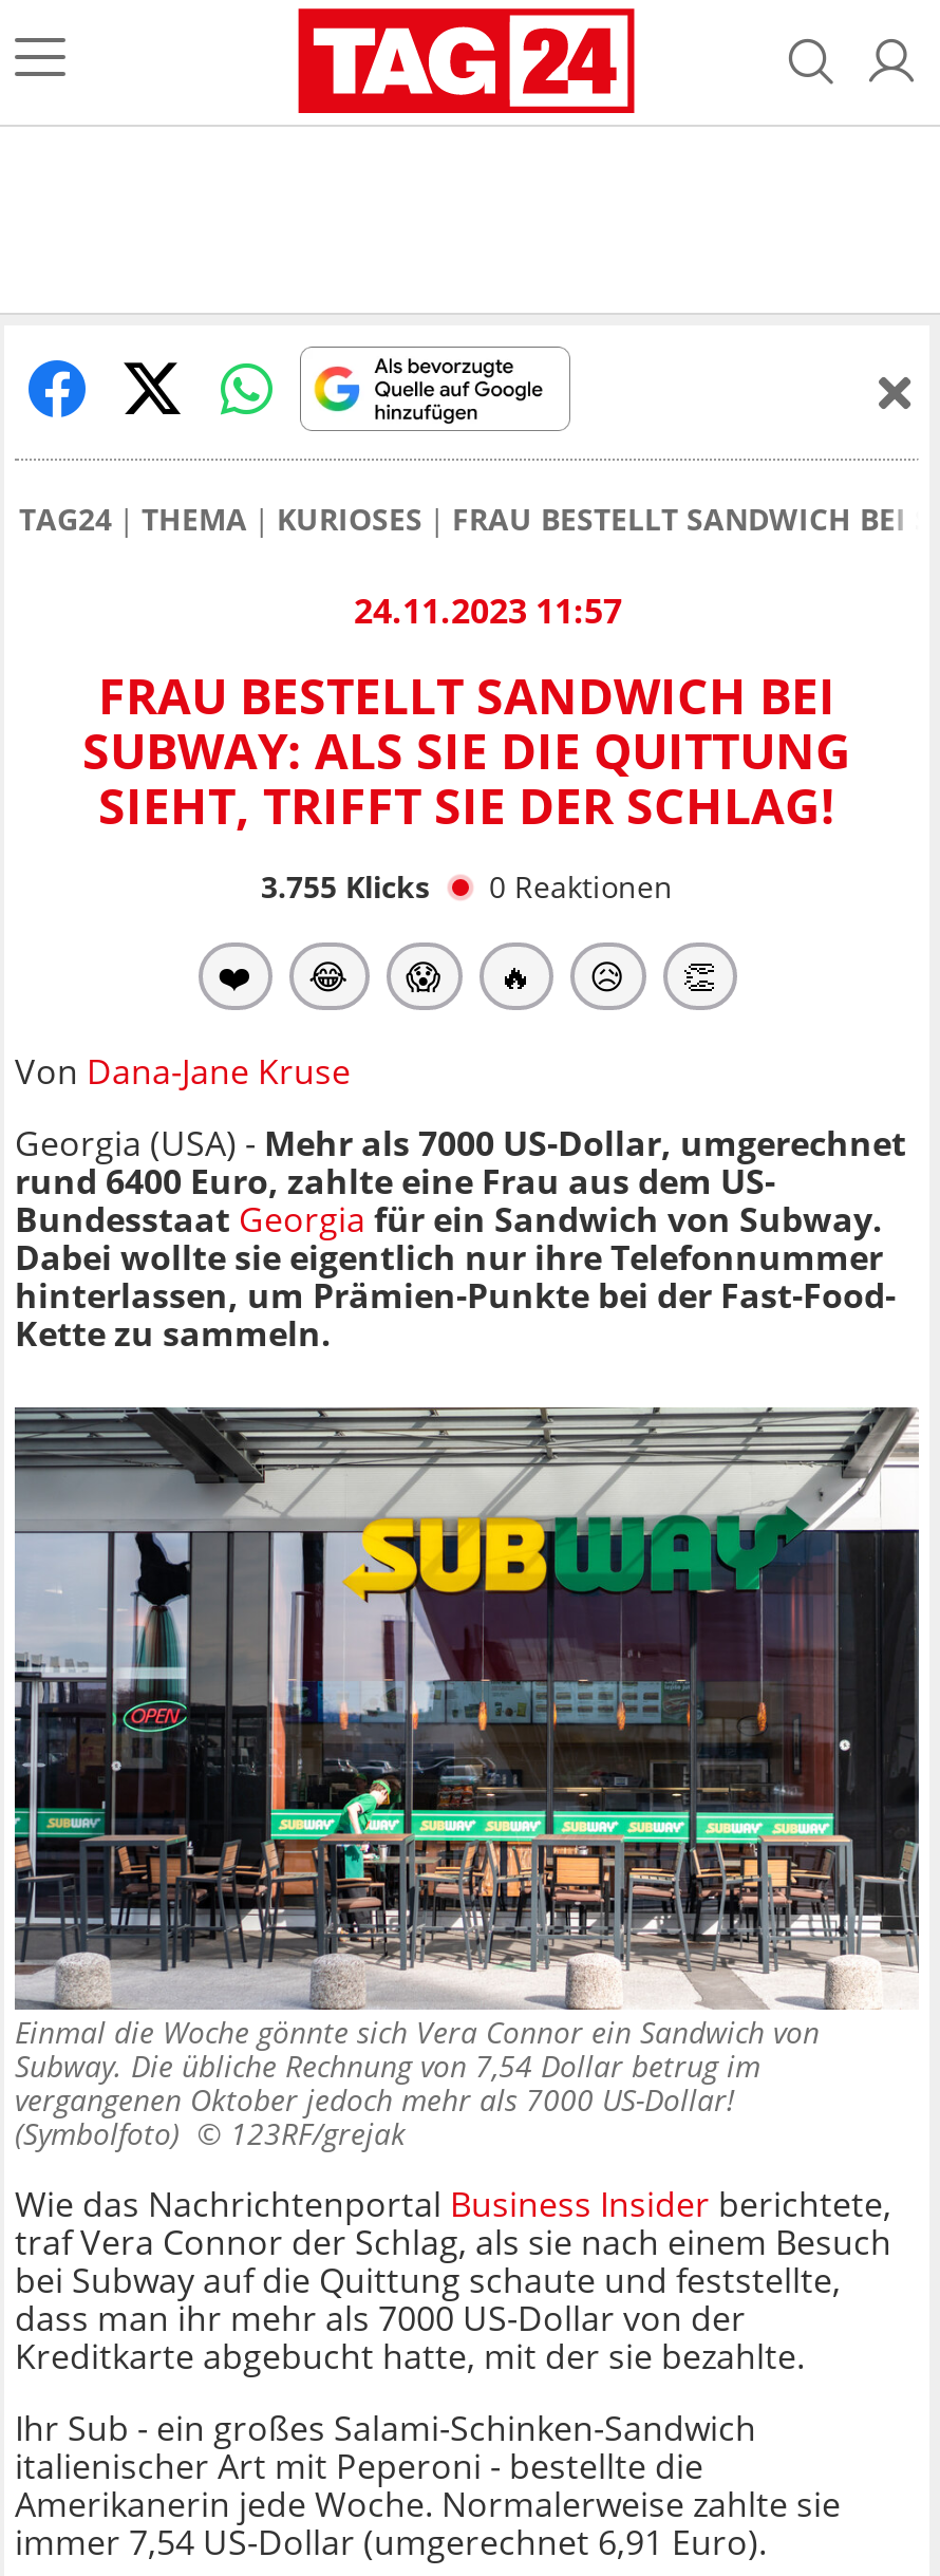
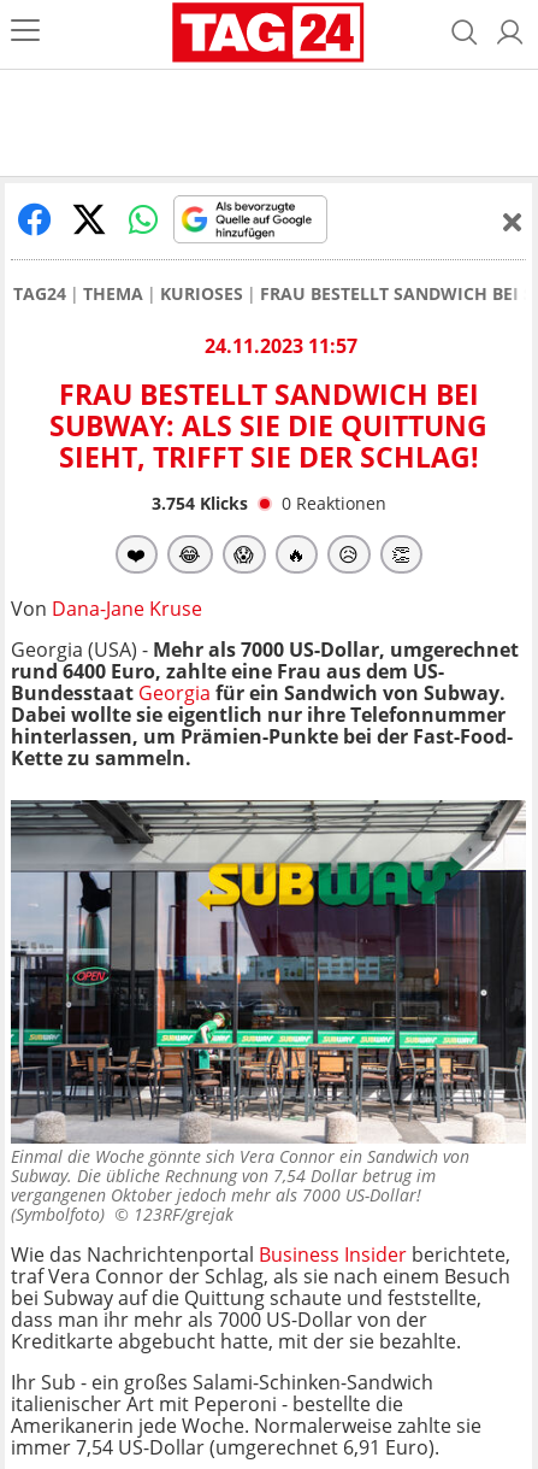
- 3.755 Klicks 0 Reaktionen
+ 3.754 Klicks 0 Reaktionen
